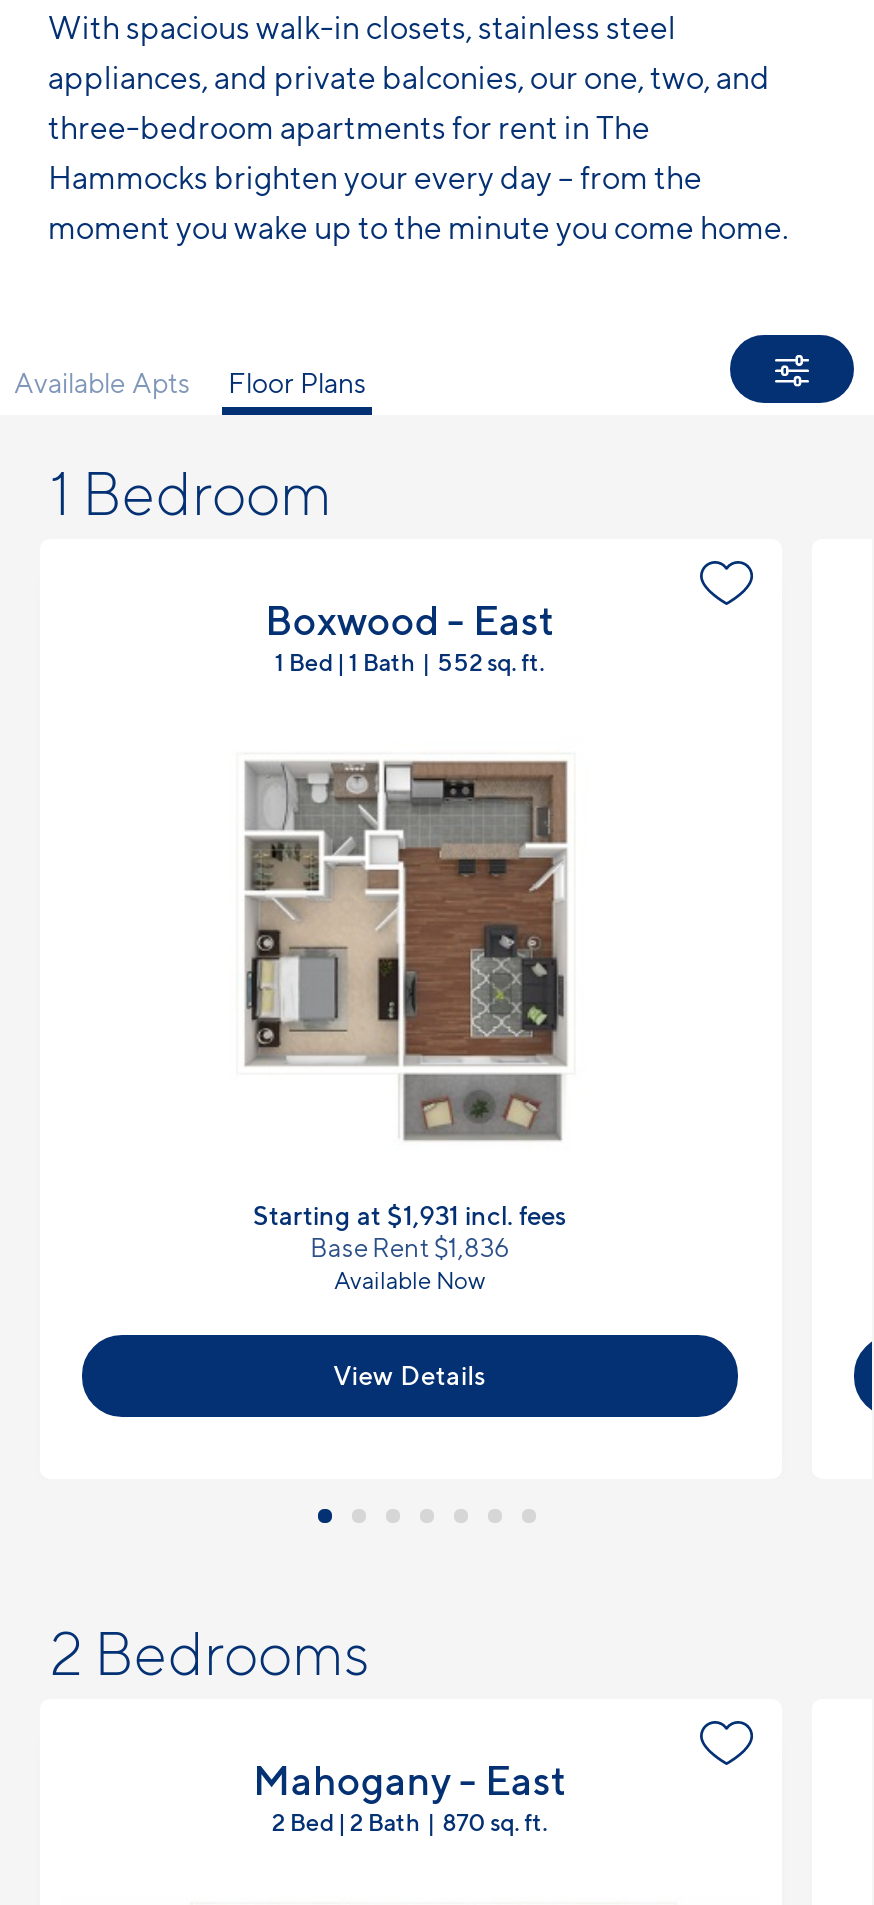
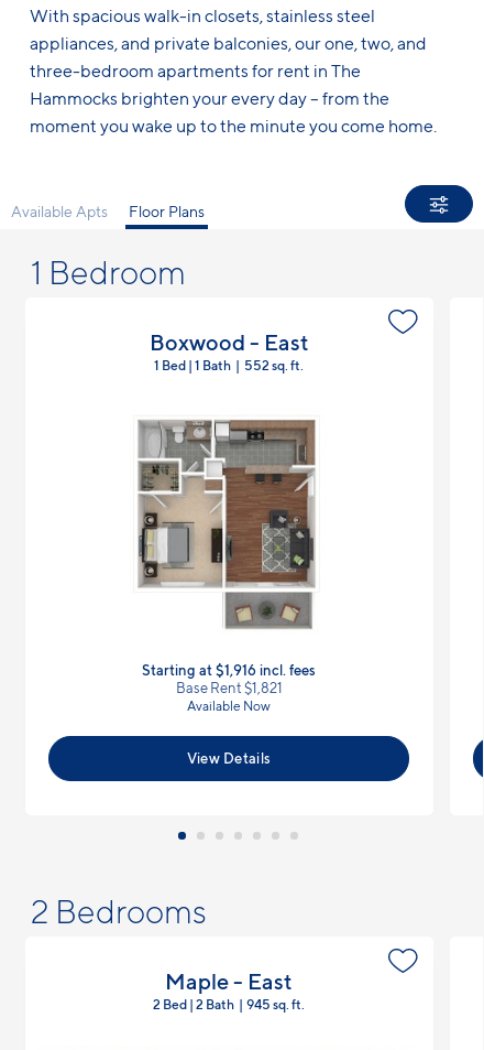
- Starting at $1,931 incl. fees
+ Starting at $1,916 incl. fees

- Base Rent $1,836
+ Base Rent $1,821

- Mahogany - East
+ Maple - East

- 870 sq. ft.
+ 945 sq. ft.
